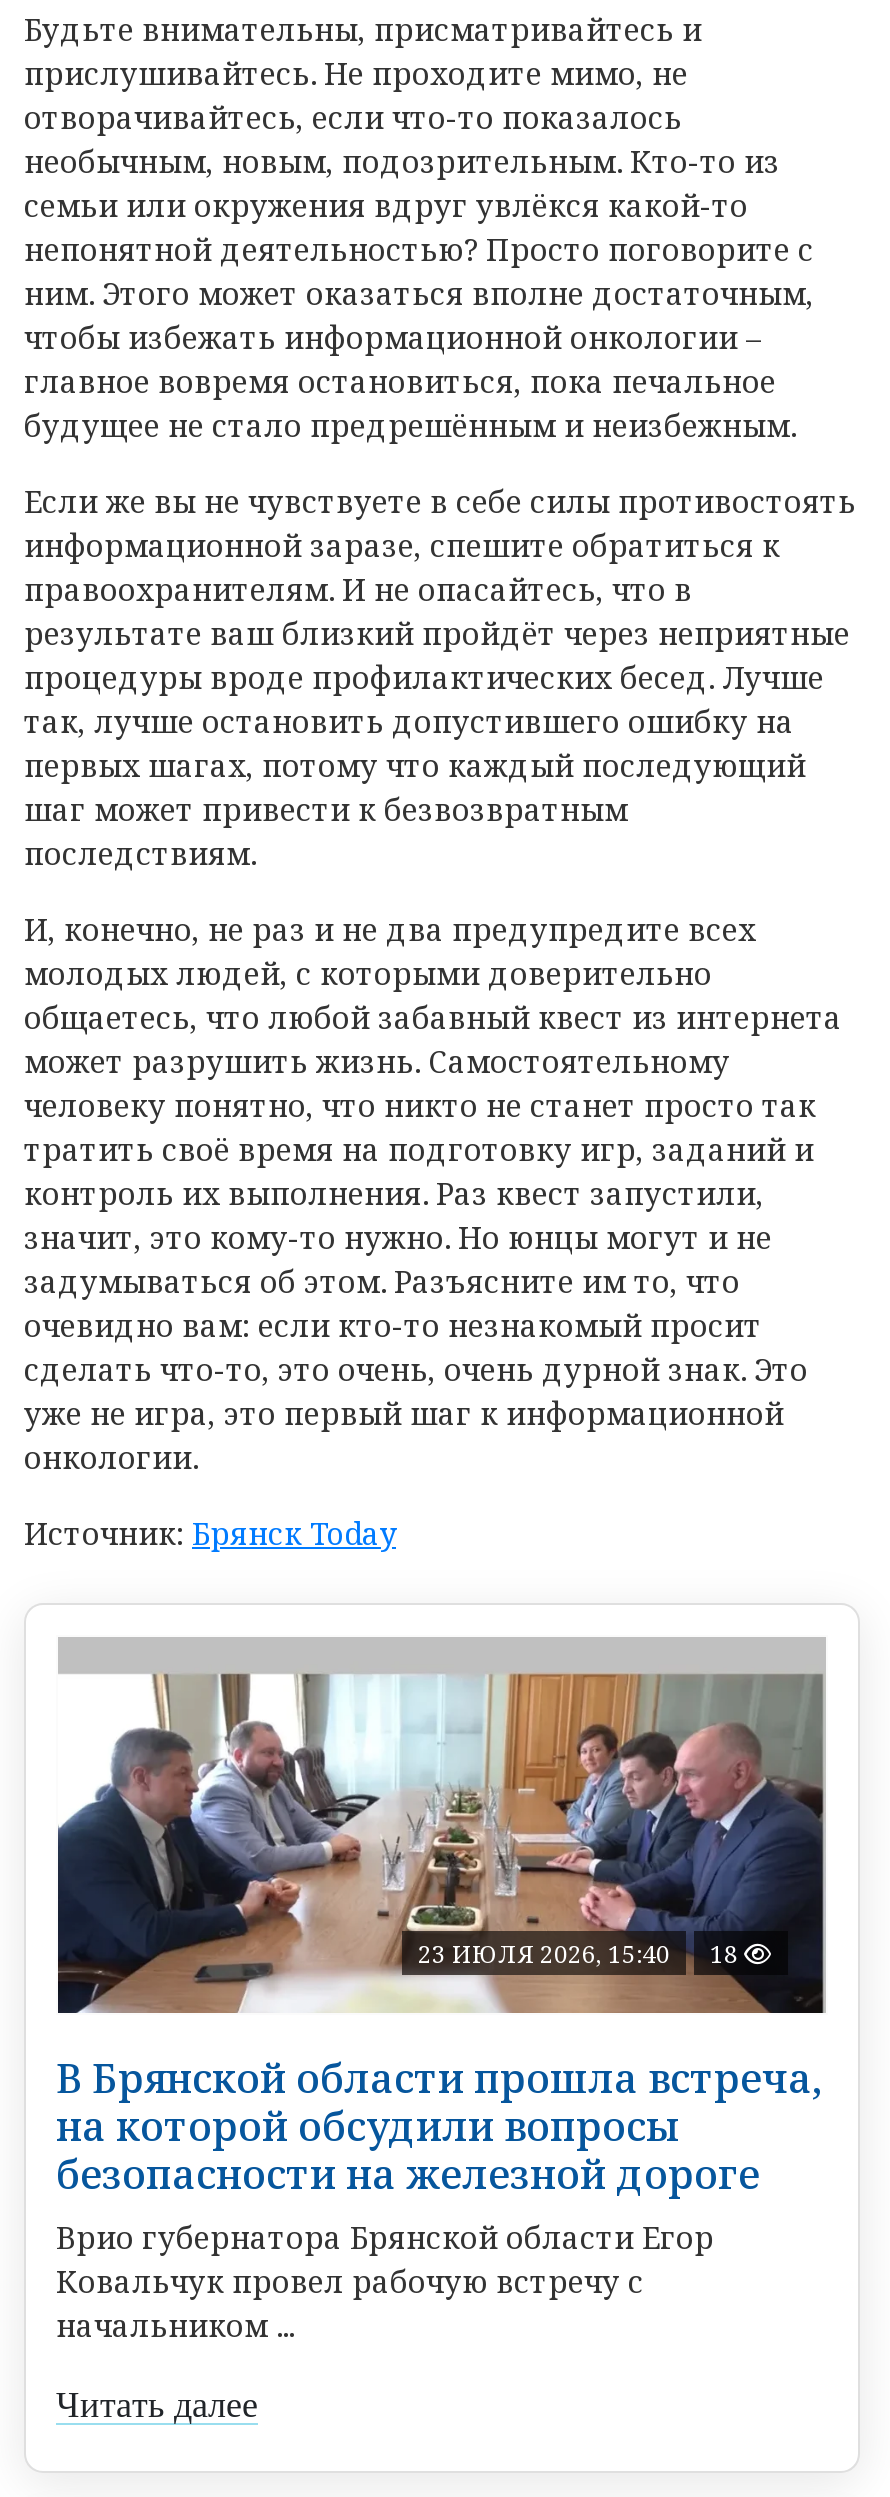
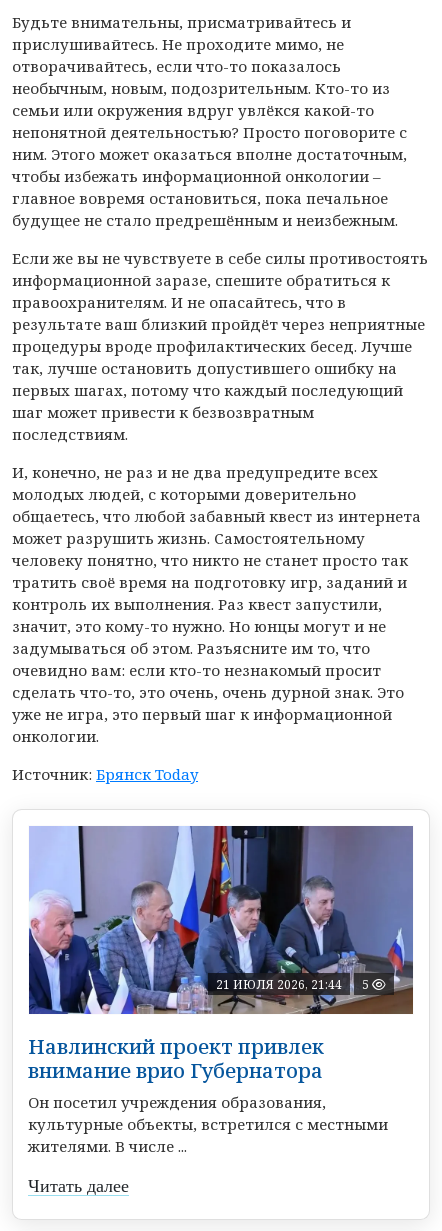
- [image]
- 23 ИЮЛЯ 2026, 15:40
- 18
+ [image]
+ 21 ИЮЛЯ 2026, 21:44
+ 5

- В Брянской области прошла встреча,
- на которой обсудили вопросы
- безопасности на железной дороге
- Врио губернатора Брянской области Егор
- Ковальчук провел рабочую встречу с
- начальником ...
+ Навлинский проект привлек
+ внимание врио Губернатора
+ Он посетил учреждения образования,
+ культурные объекты, встретился с местными
+ жителями. В числе ...
